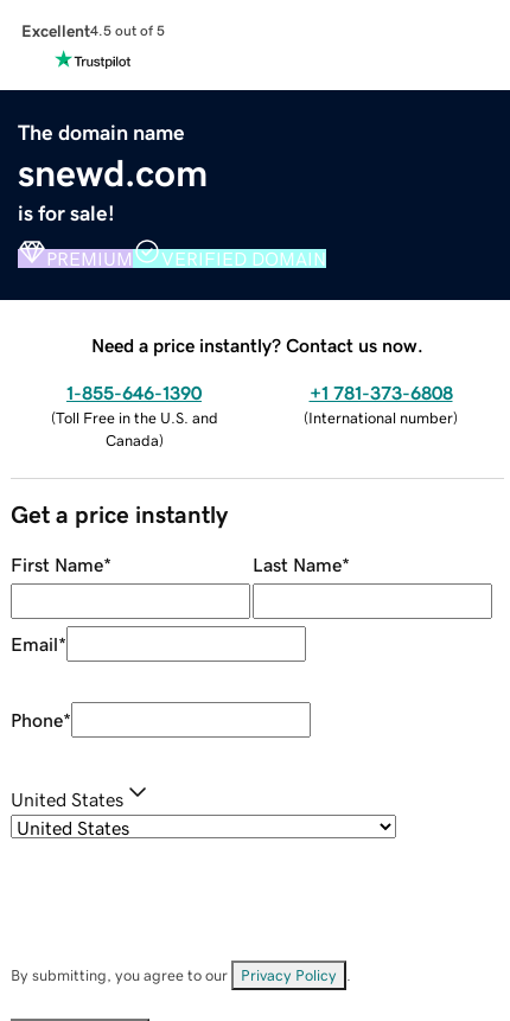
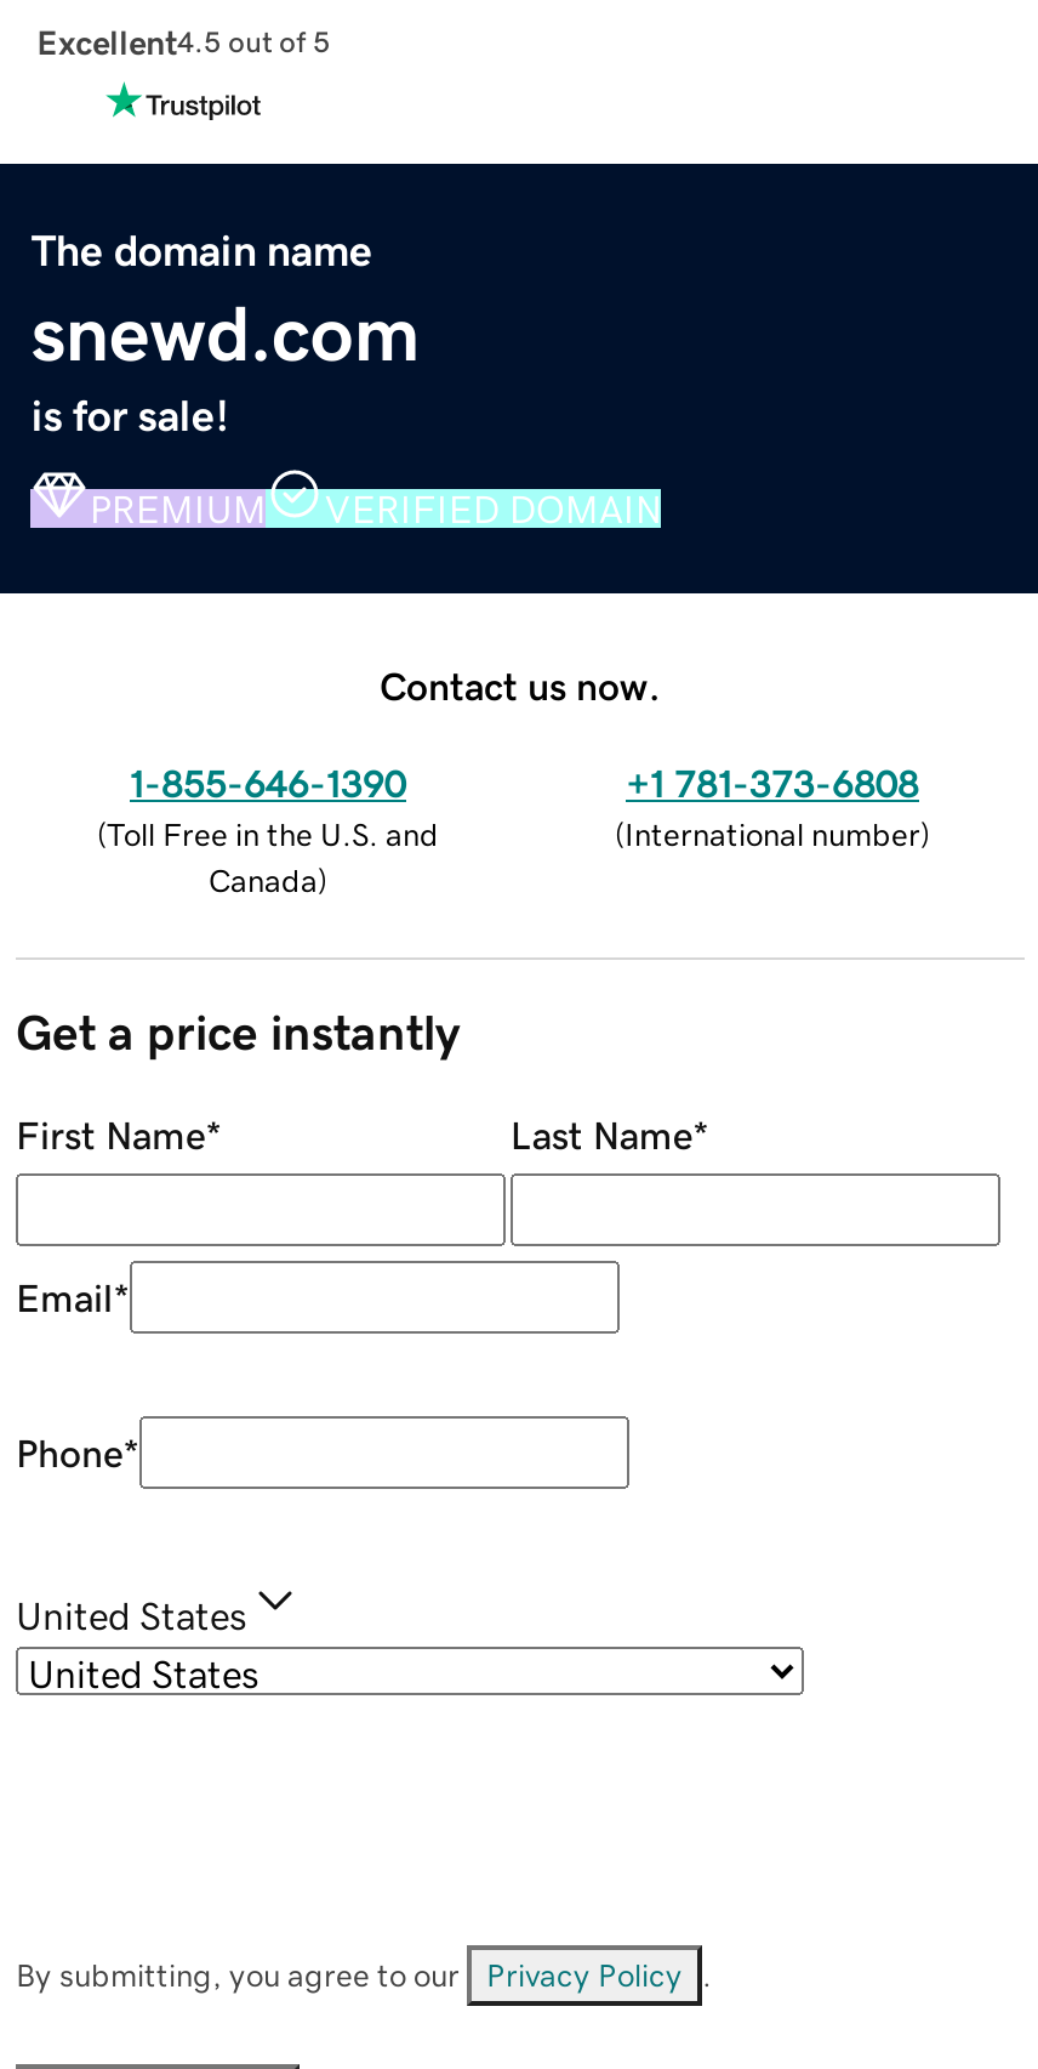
- Need a price instantly? Contact us now.
+ Contact us now.
